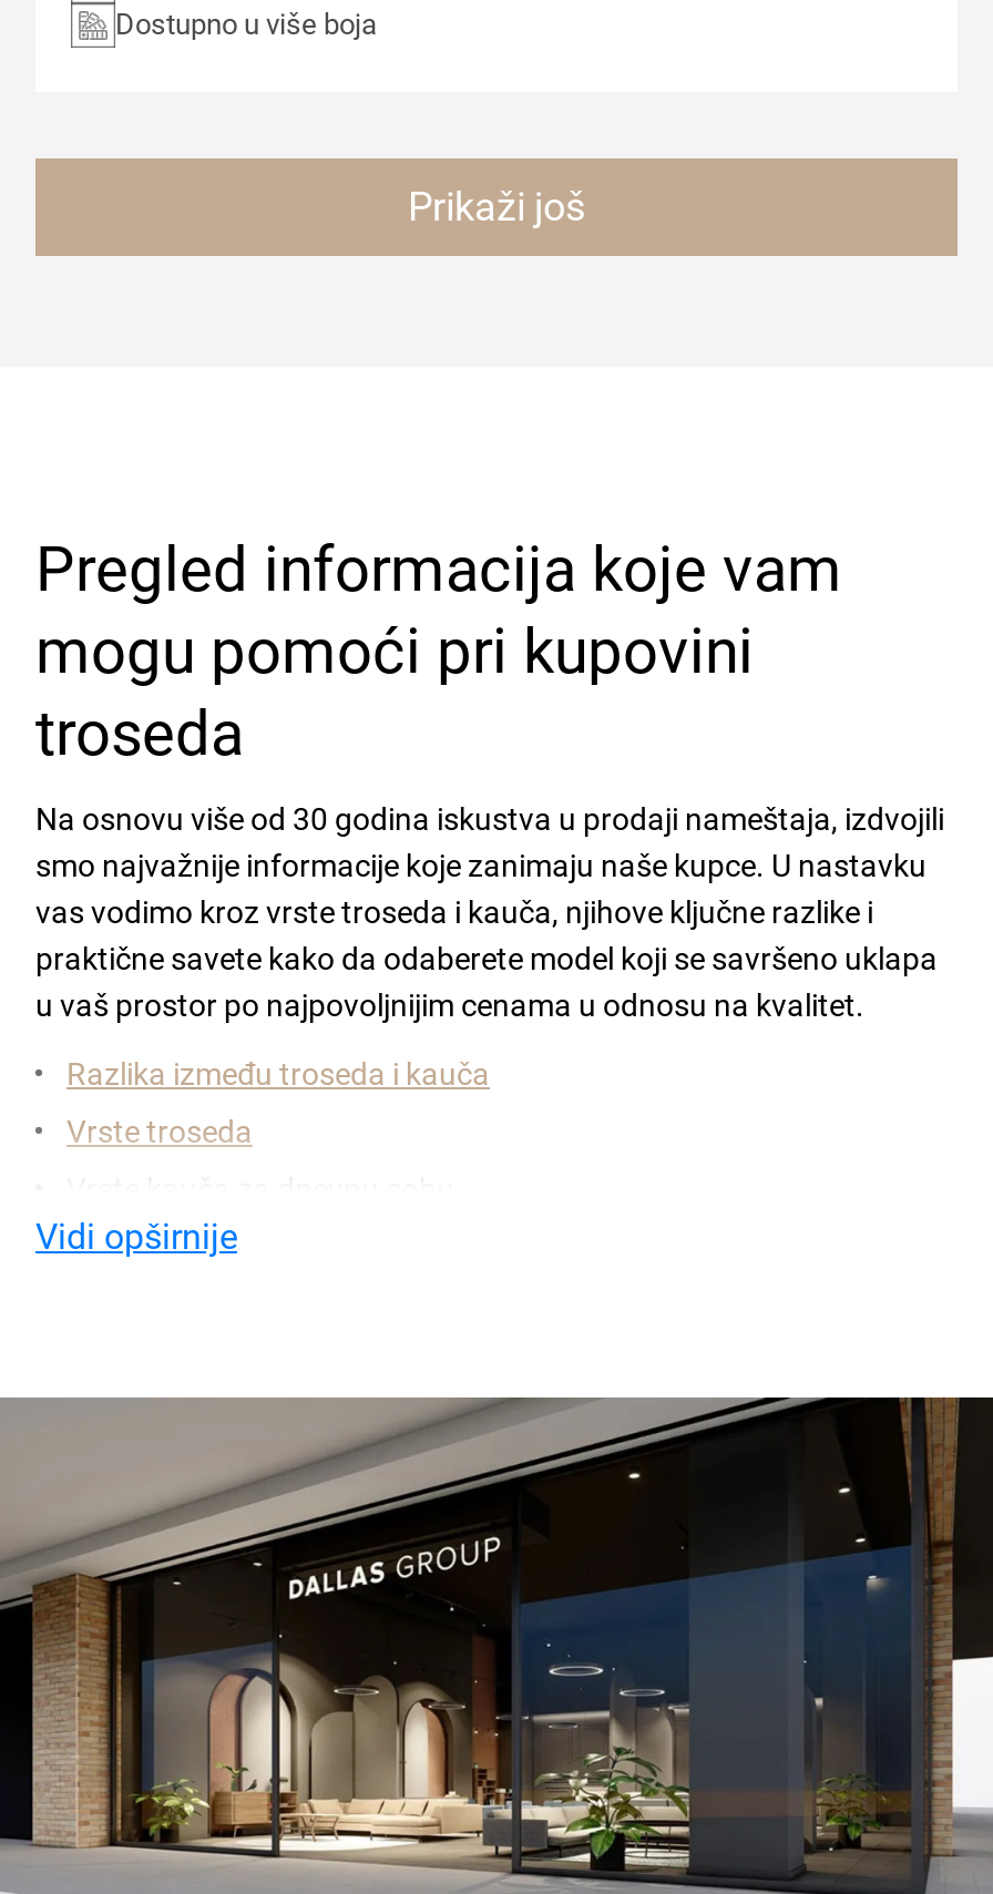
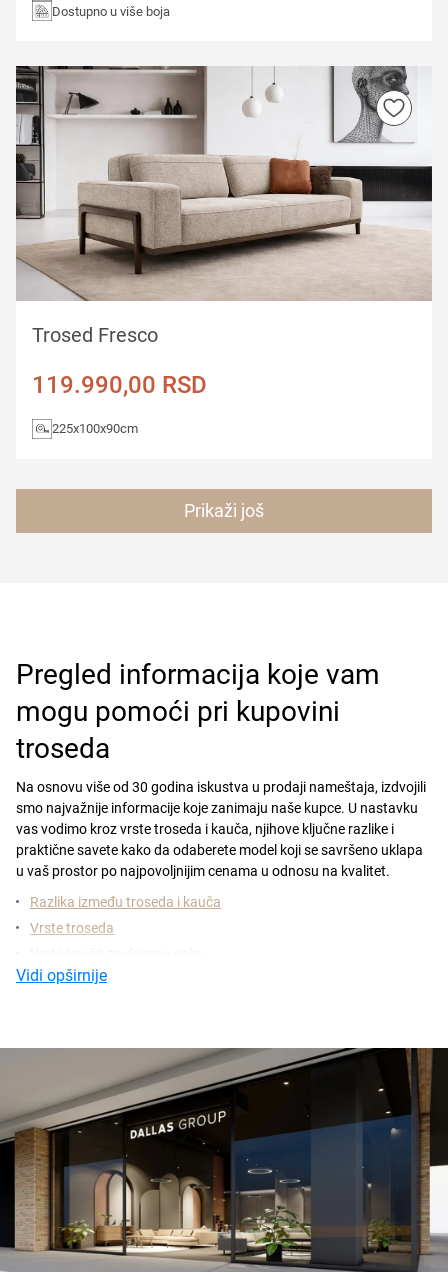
+ [image]
+ Trosed Fresco
+ 119.990,00 RSD
+ 225x100x90cm
